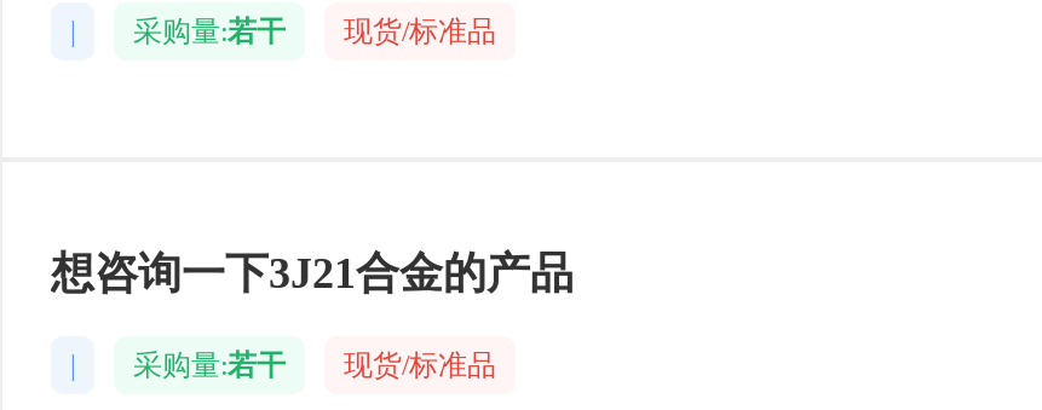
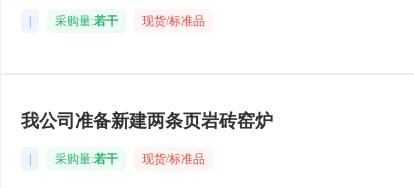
- 想咨询一下3J21合金的产品
+ 我公司准备新建两条页岩砖窑炉
